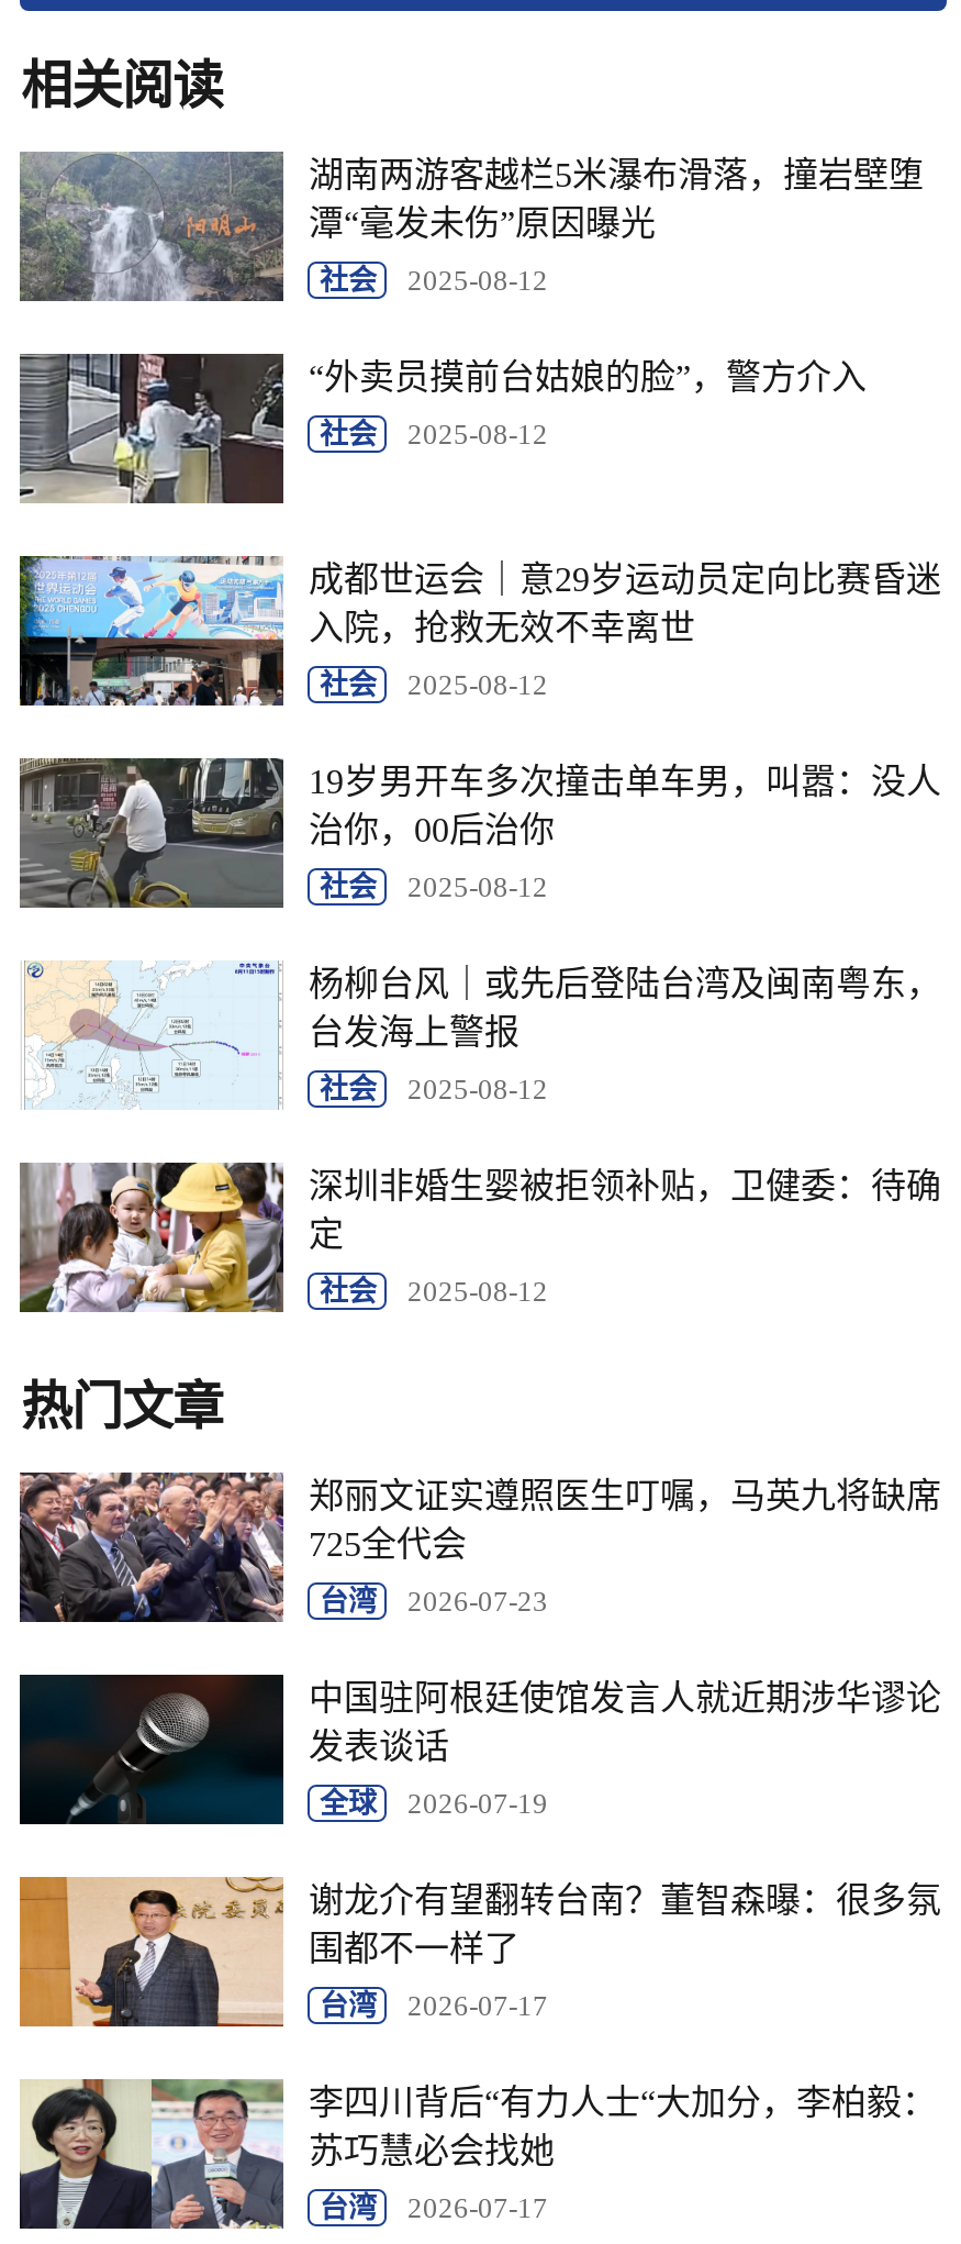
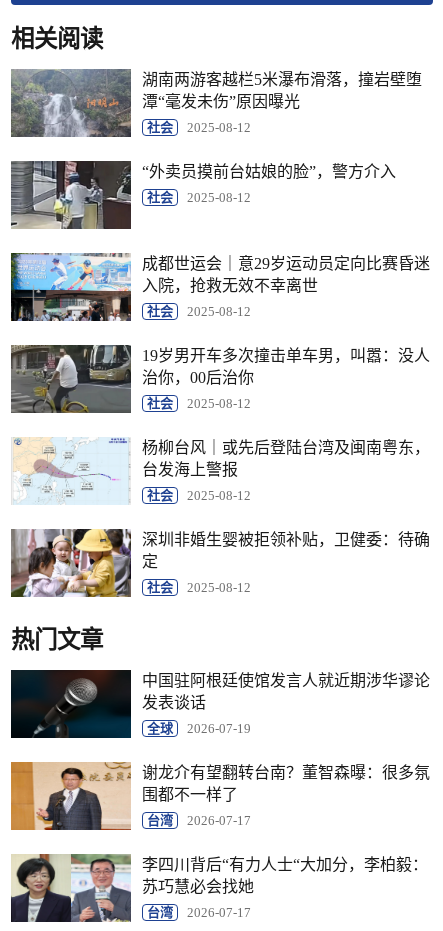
- [image]
- 郑丽文证实遵照医生叮嘱，马英九将缺席
- 725全代会
- 台湾
- 2026-07-23
